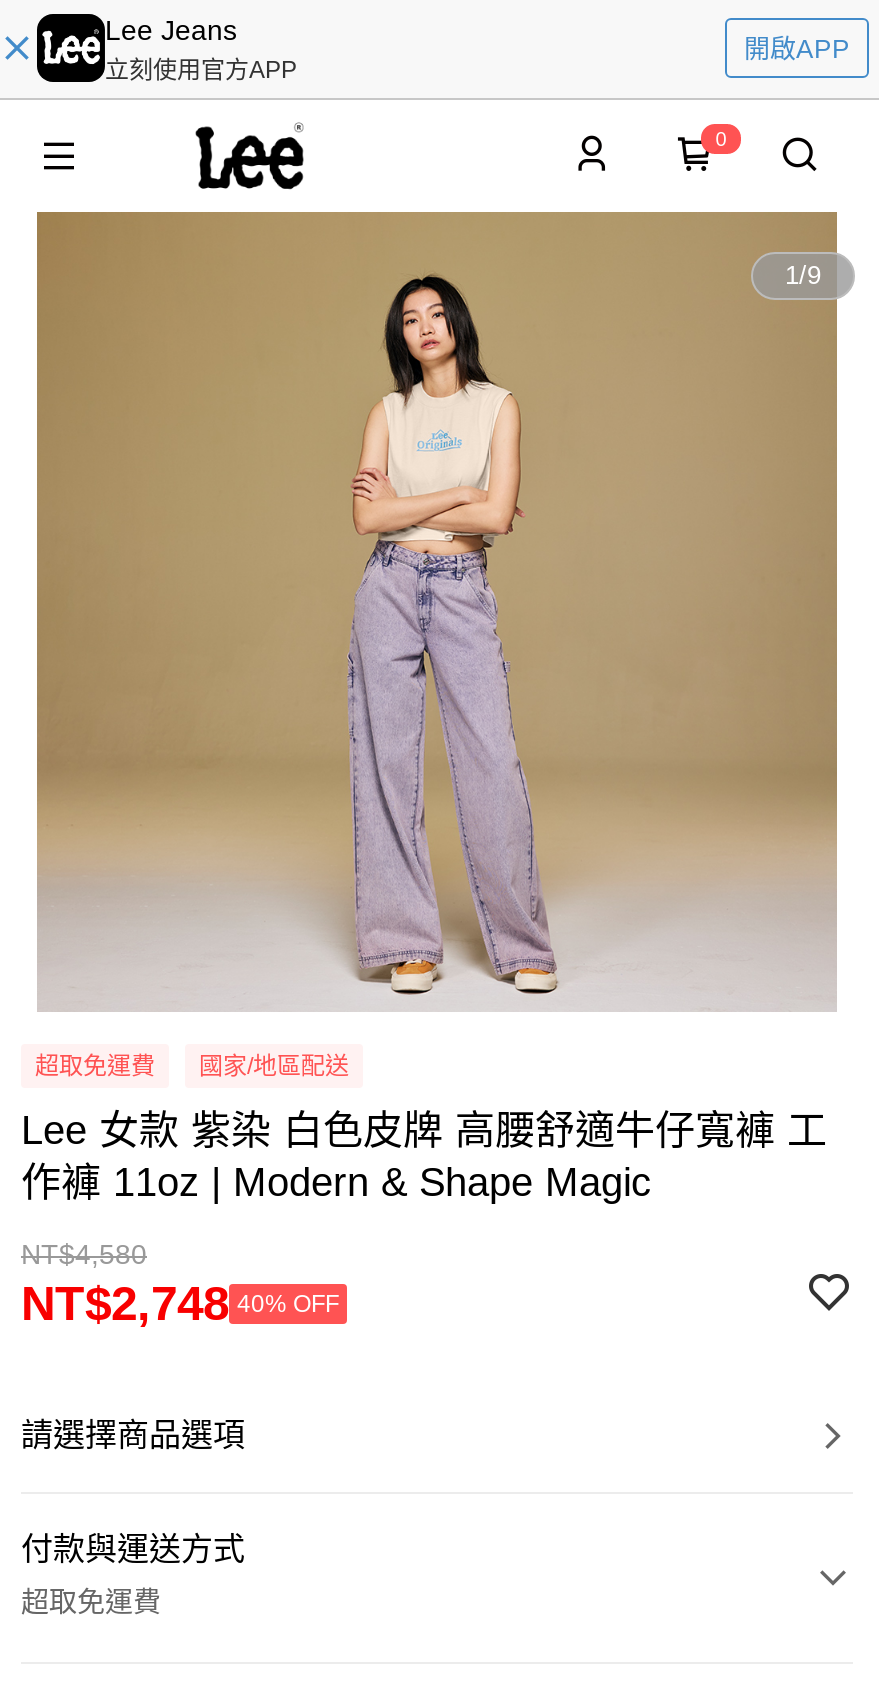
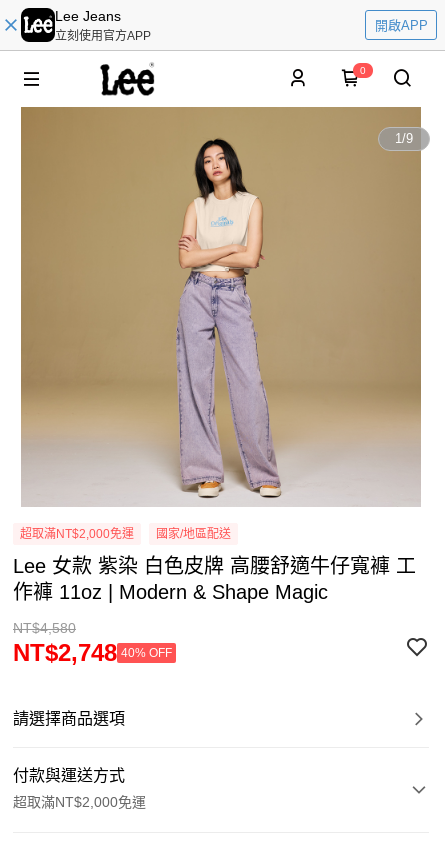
- 超取免運費
+ 超取滿NT$2,000免運

- 超取免運費
+ 超取滿NT$2,000免運
